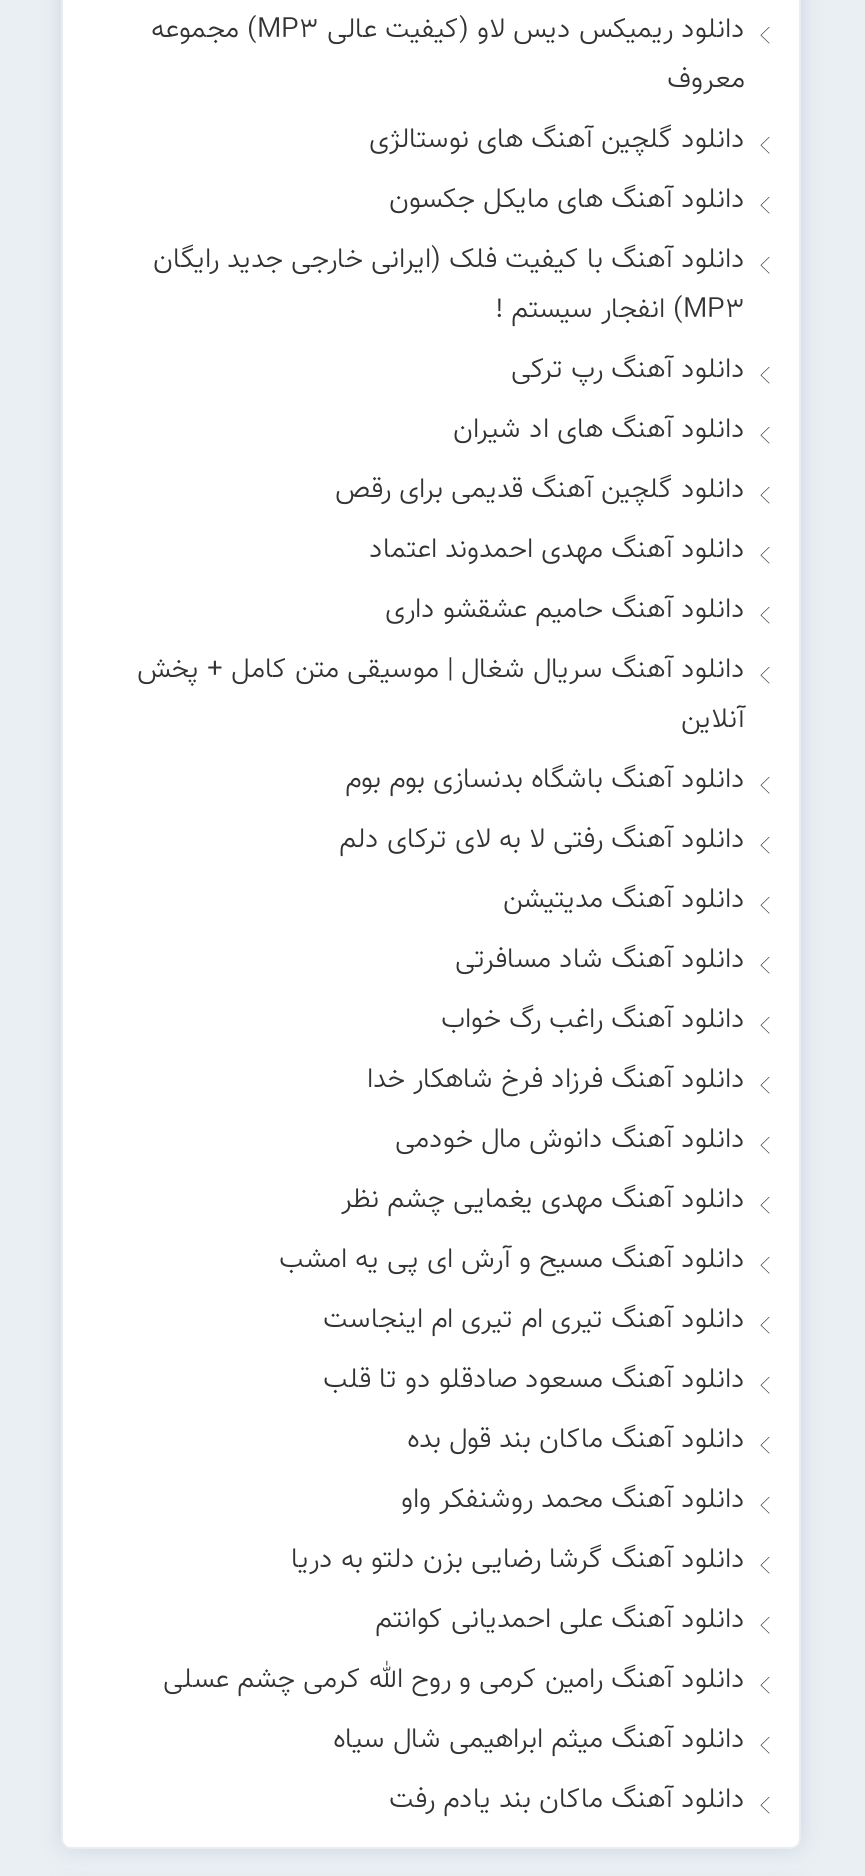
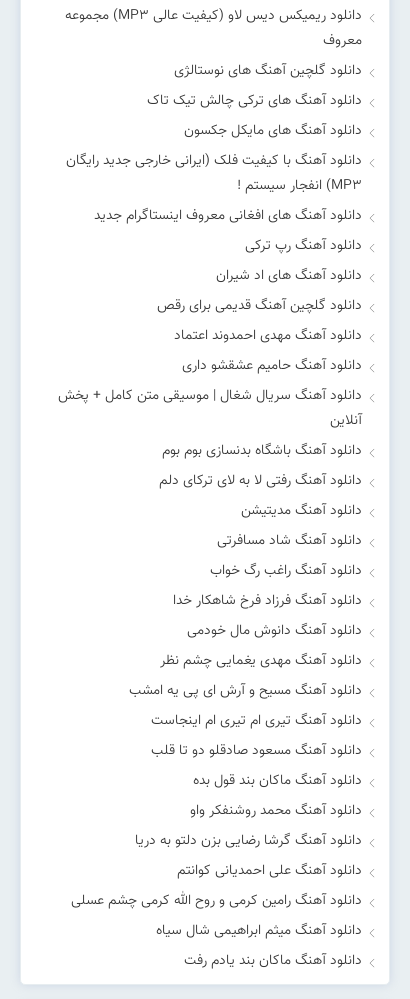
+ دانلود آهنگ های ترکی چالش تیک تاک

+ دانلود آهنگ های افغانی معروف اینستاگرام جدید
